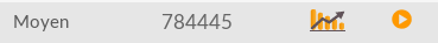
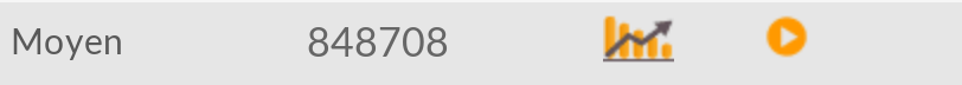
- 784445
+ 848708
